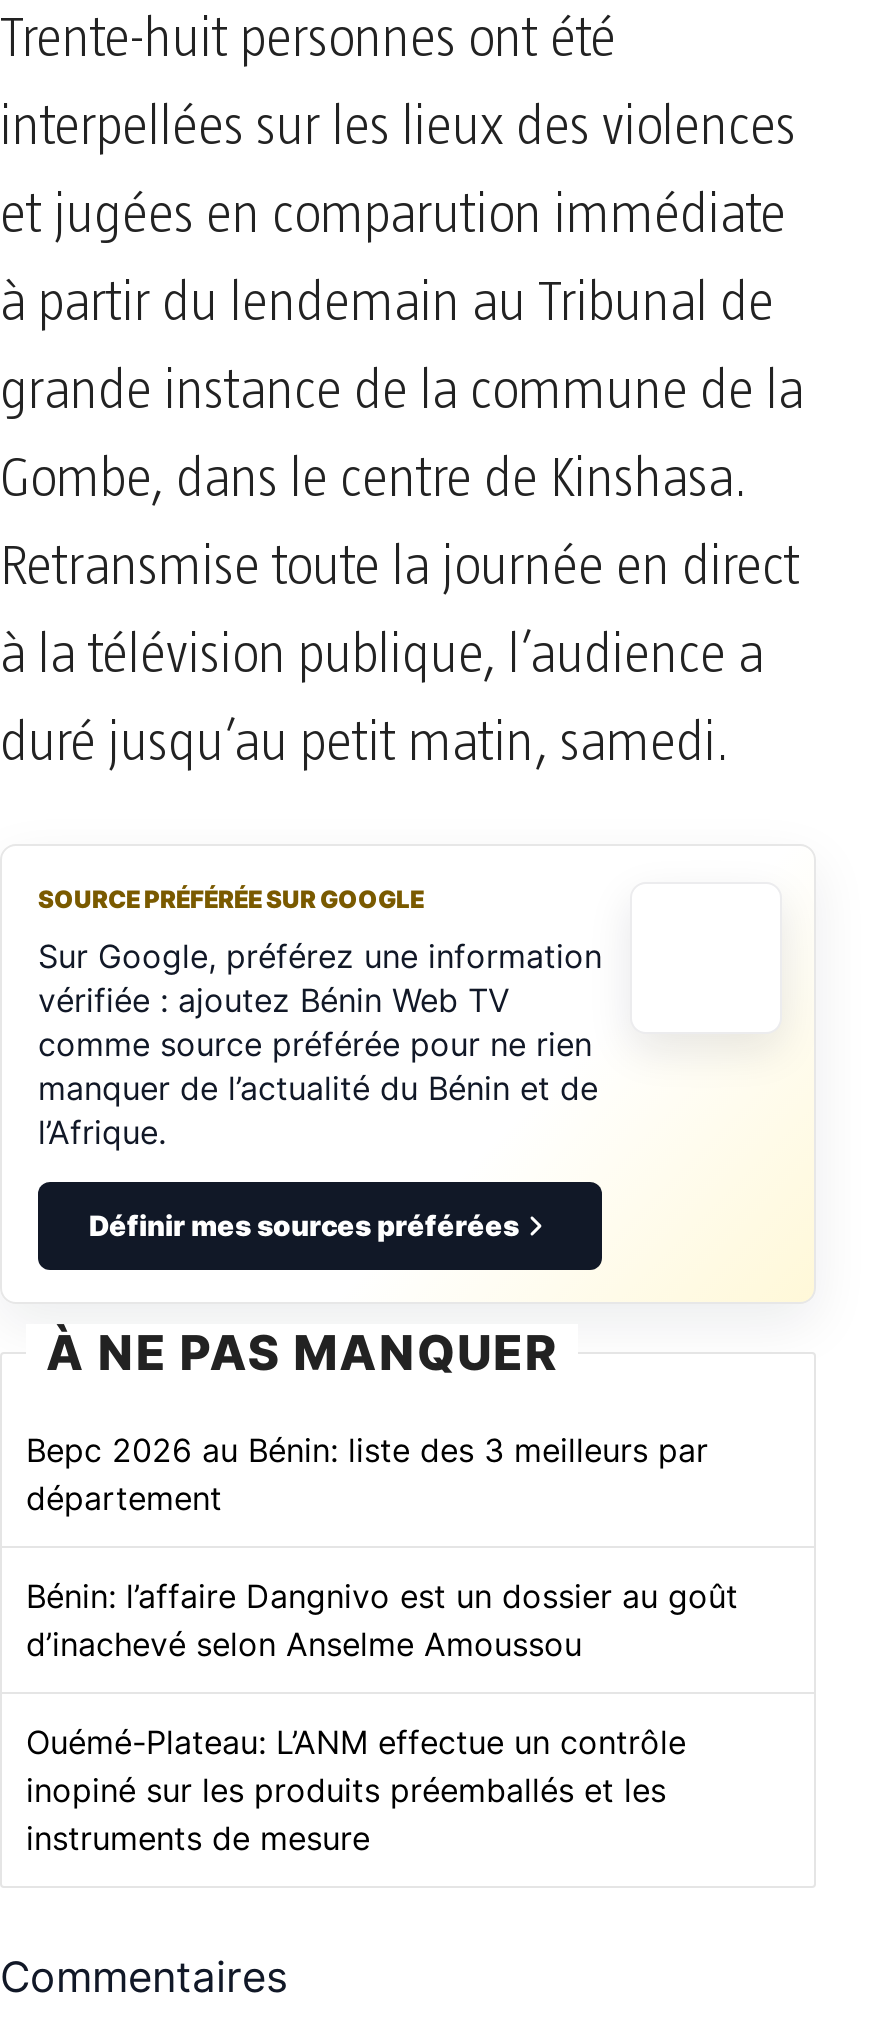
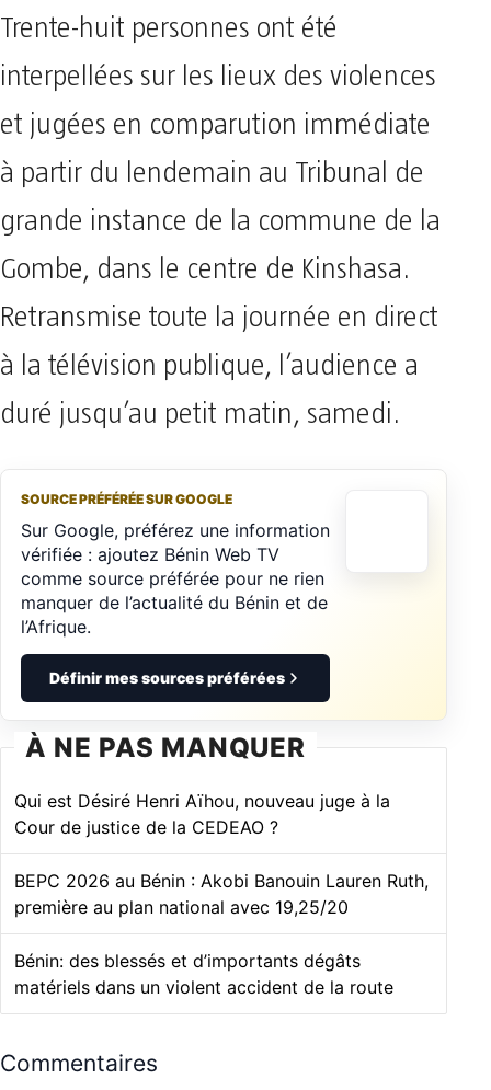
- Bepc 2026 au Bénin: liste des 3 meilleurs par
- département
+ Qui est Désiré Henri Aïhou, nouveau juge à la
+ Cour de justice de la CEDEAO ?

- Bénin: l’affaire Dangnivo est un dossier au goût
- d’inachevé selon Anselme Amoussou
+ BEPC 2026 au Bénin : Akobi Banouin Lauren Ruth,
+ première au plan national avec 19,25/20

- Ouémé-Plateau: L’ANM effectue un contrôle
- inopiné sur les produits préemballés et les
- instruments de mesure
+ Bénin: des blessés et d’importants dégâts
+ matériels dans un violent accident de la route
